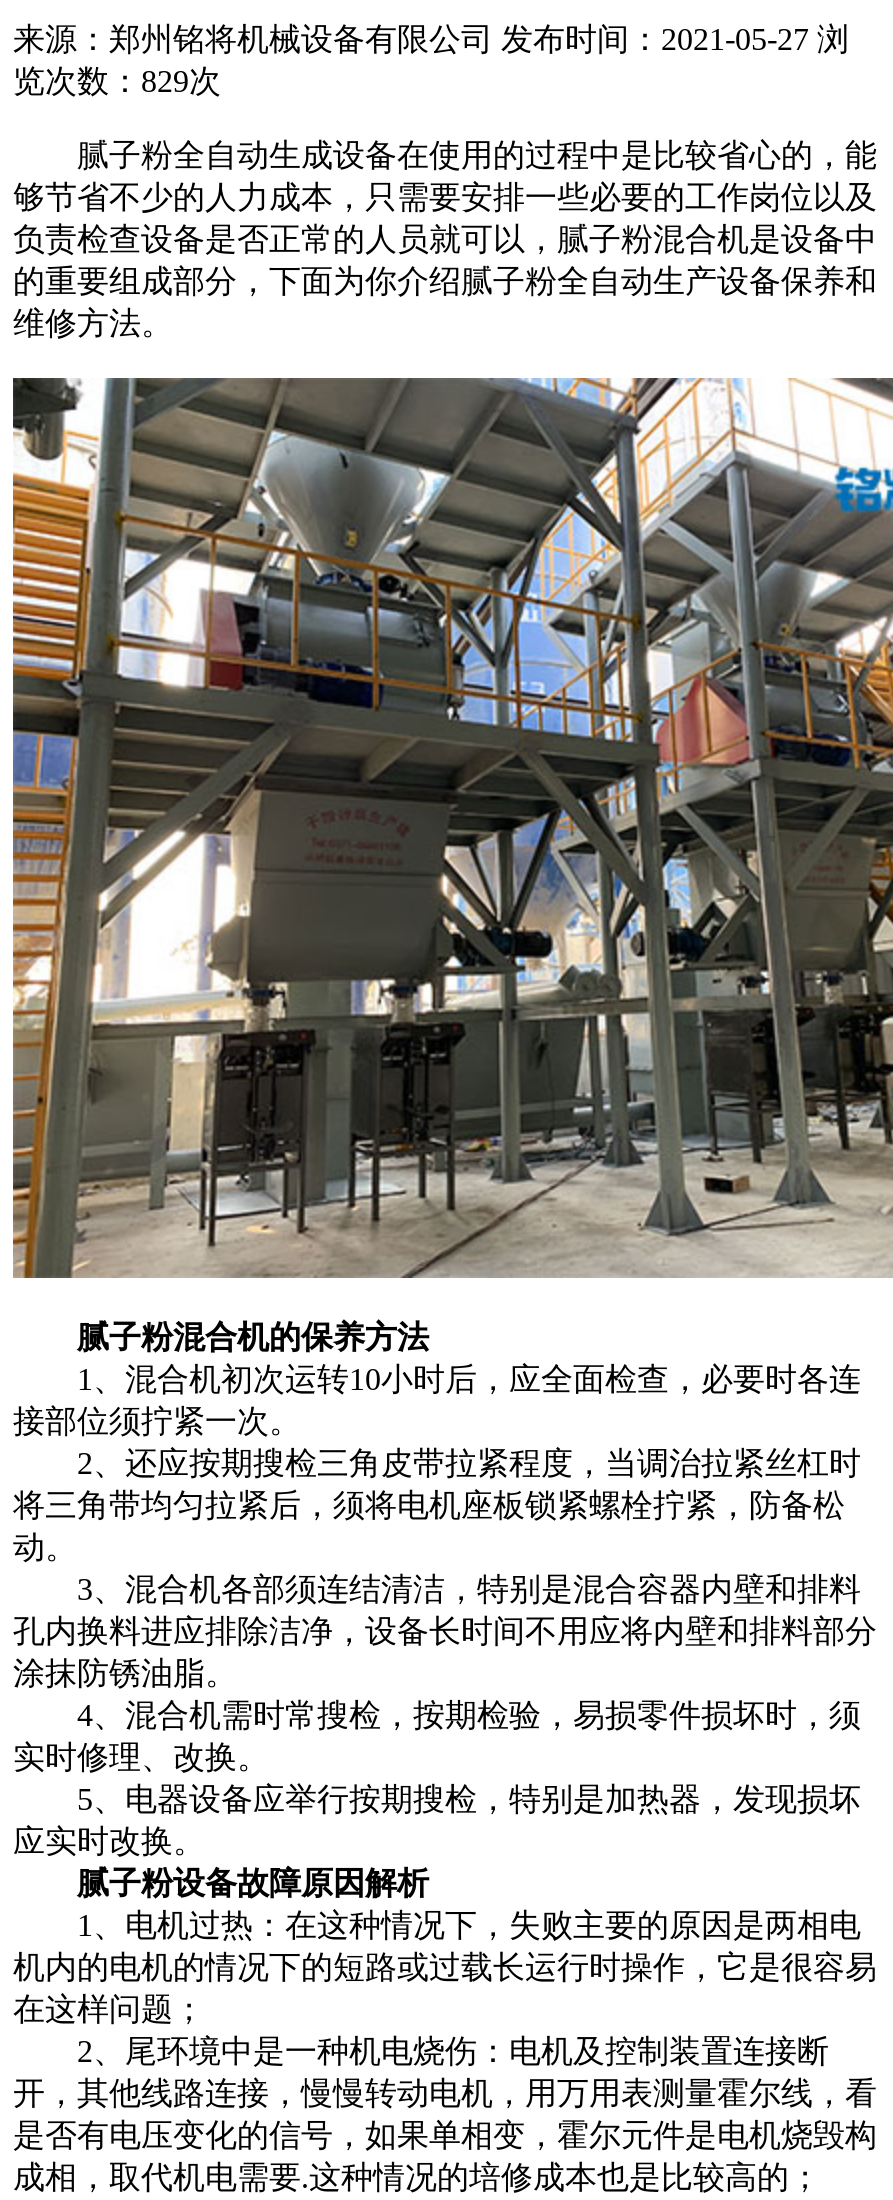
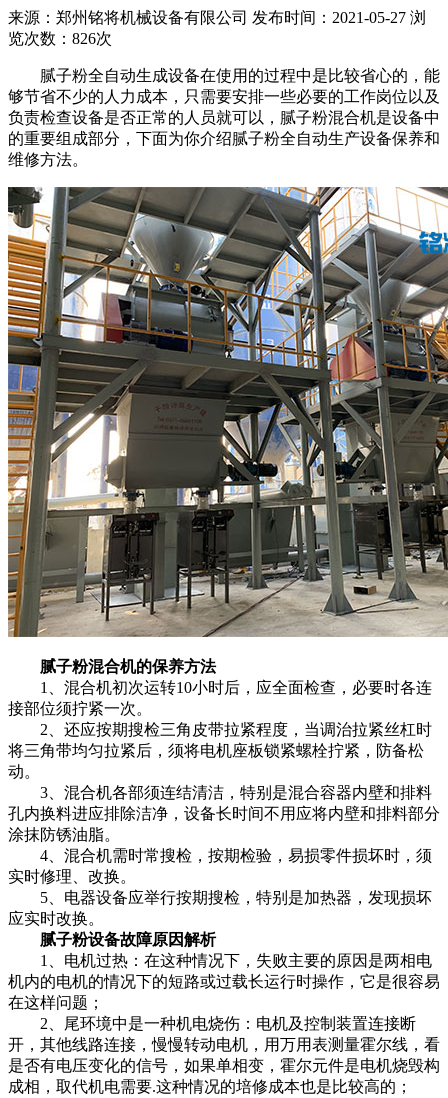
- 览次数：829次
+ 览次数：826次
